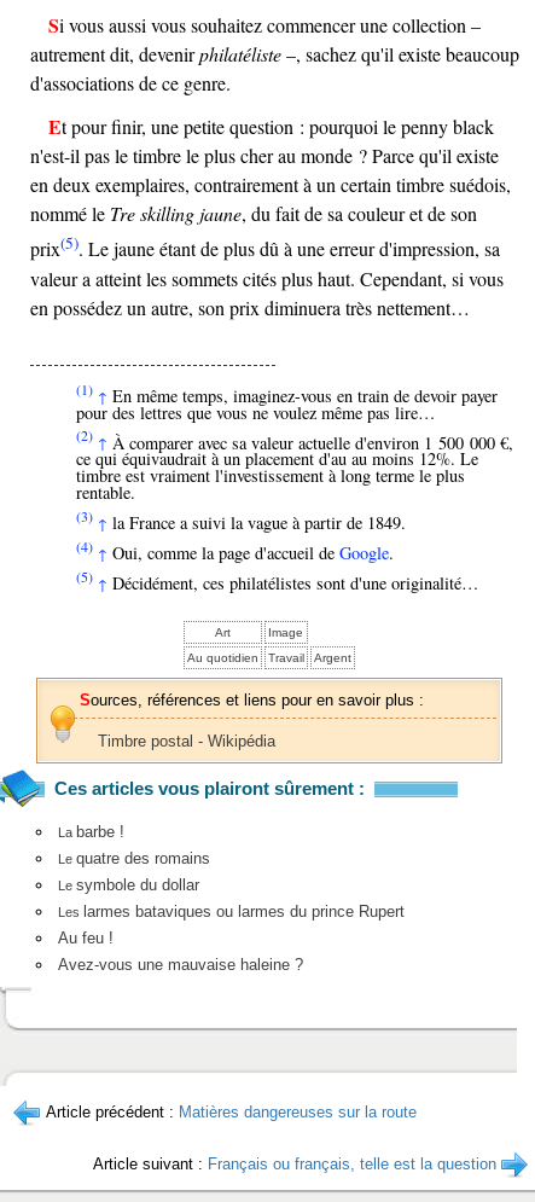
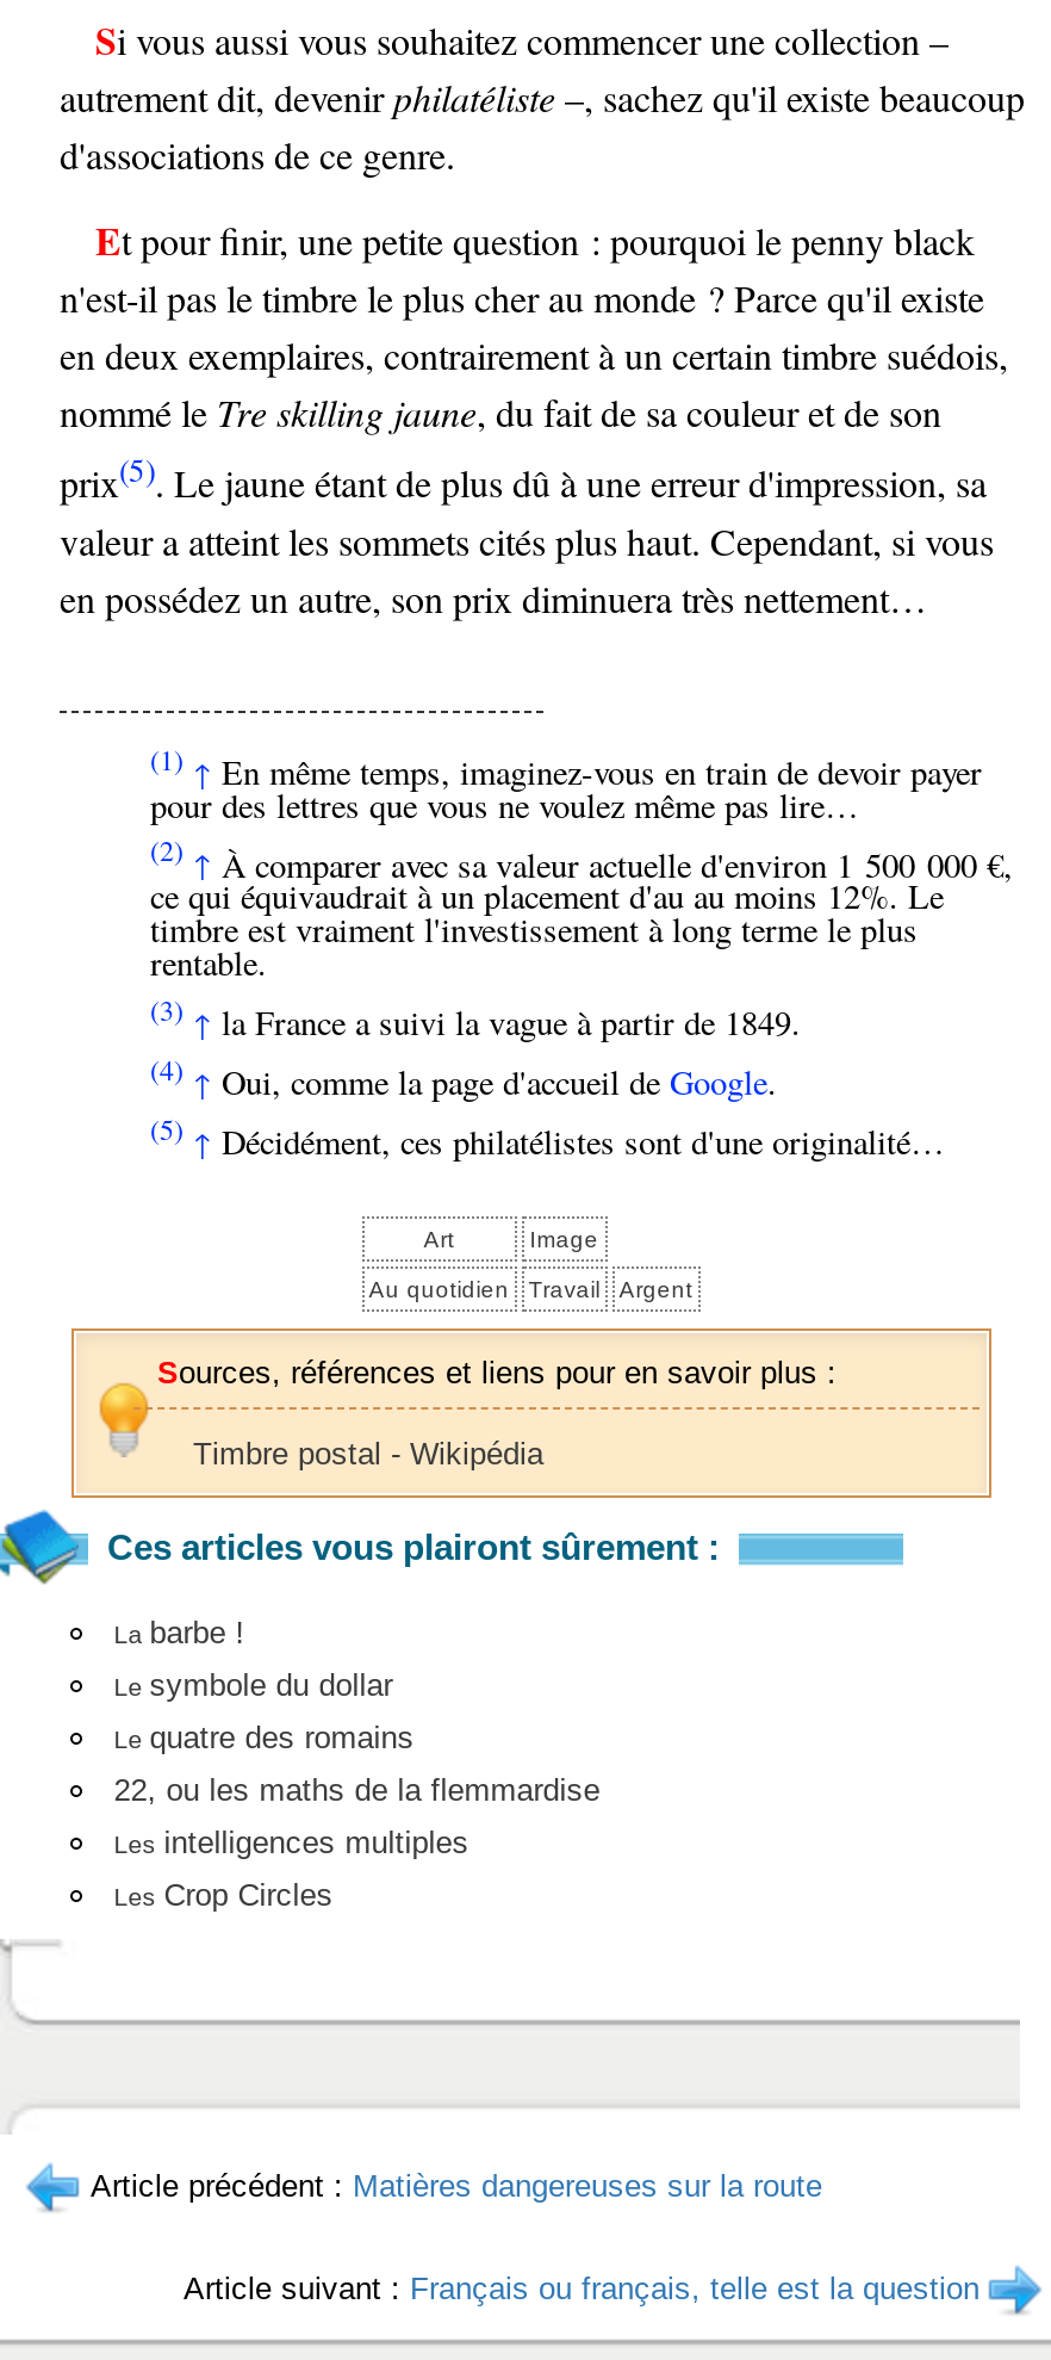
moved down: Le quatre des romains

moved up: Le symbole du dollar

- Les larmes bataviques ou larmes du prince Rupert
- Au feu !
- Avez-vous une mauvaise haleine ?
+ 22, ou les maths de la flemmardise
+ Les intelligences multiples
+ Les Crop Circles
